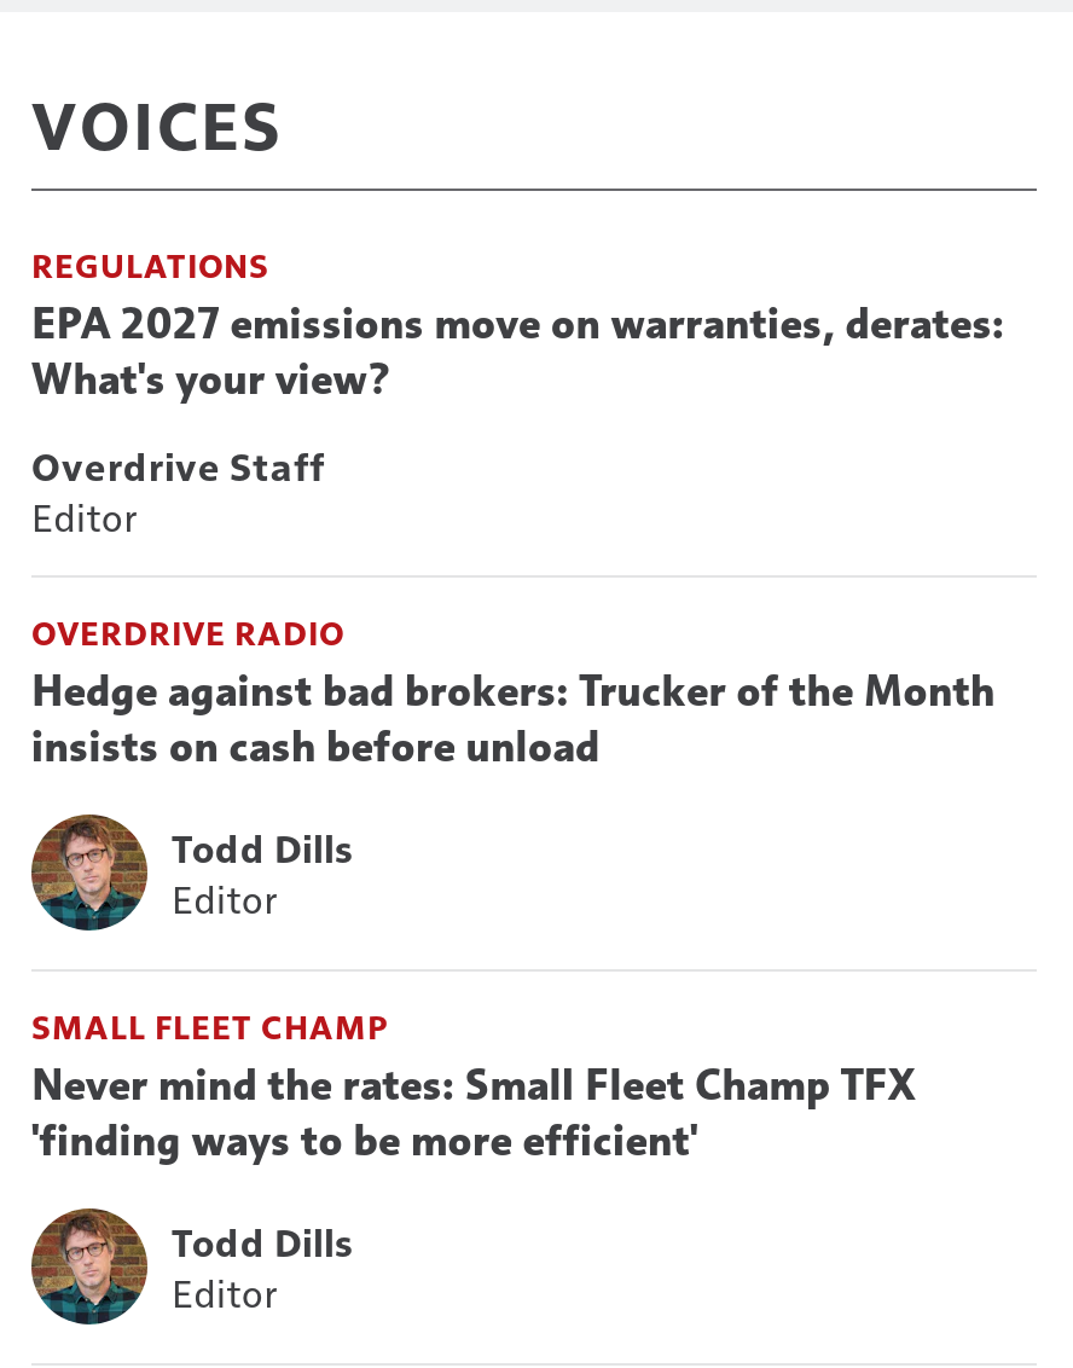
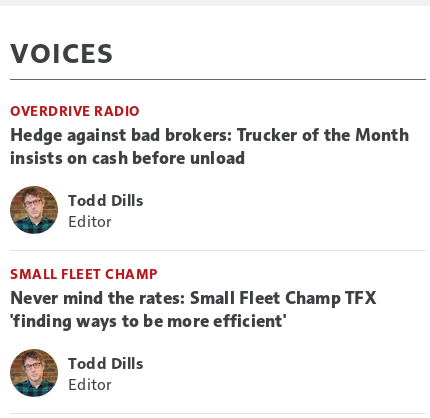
- REGULATIONS
- EPA 2027 emissions move on warranties, derates:
- What's your view?
- Overdrive Staff
- Editor
